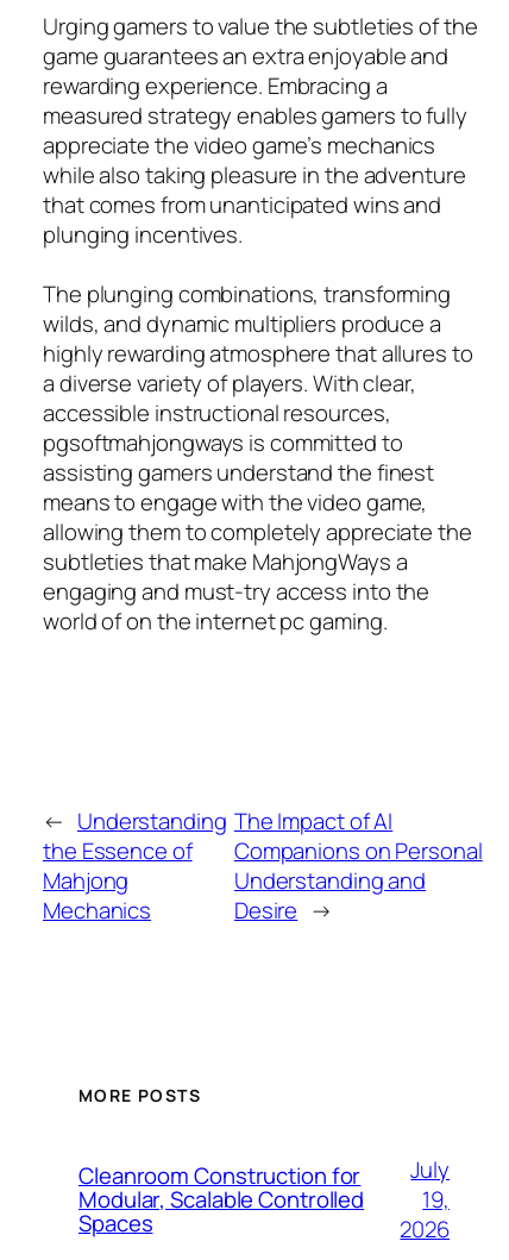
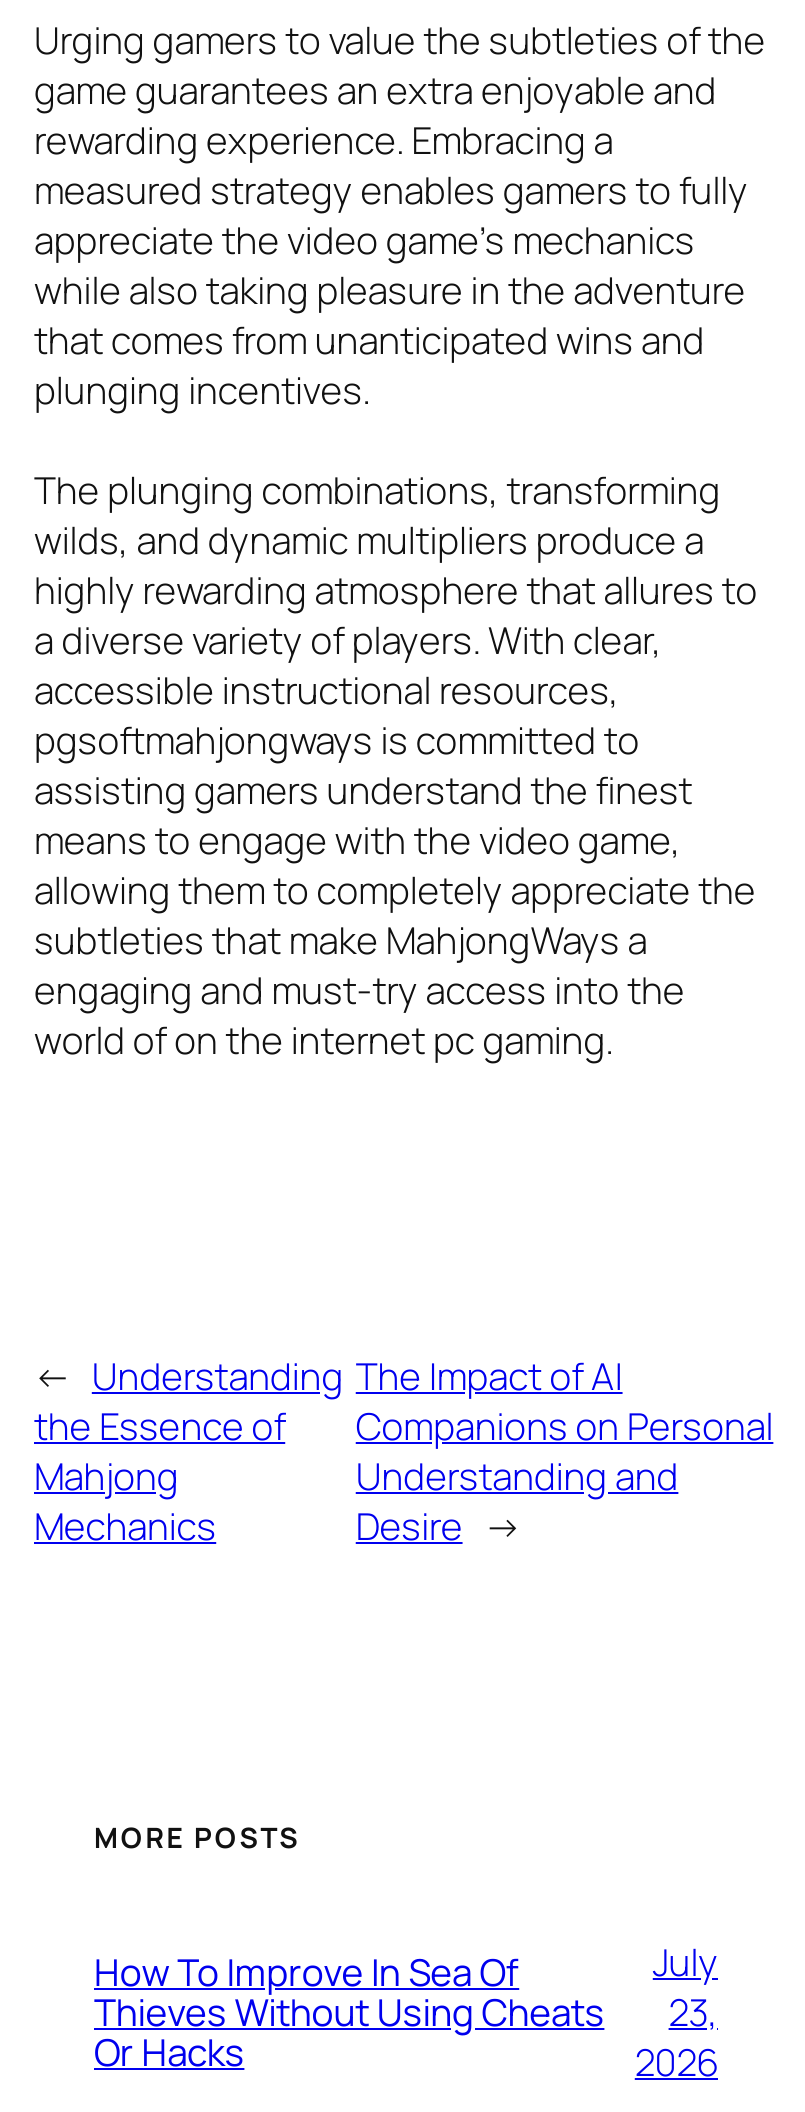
- Cleanroom Construction for
- Modular, Scalable Controlled
- Spaces
+ How To Improve In Sea Of
+ Thieves Without Using Cheats
+ Or Hacks

- 19,
+ 23,
